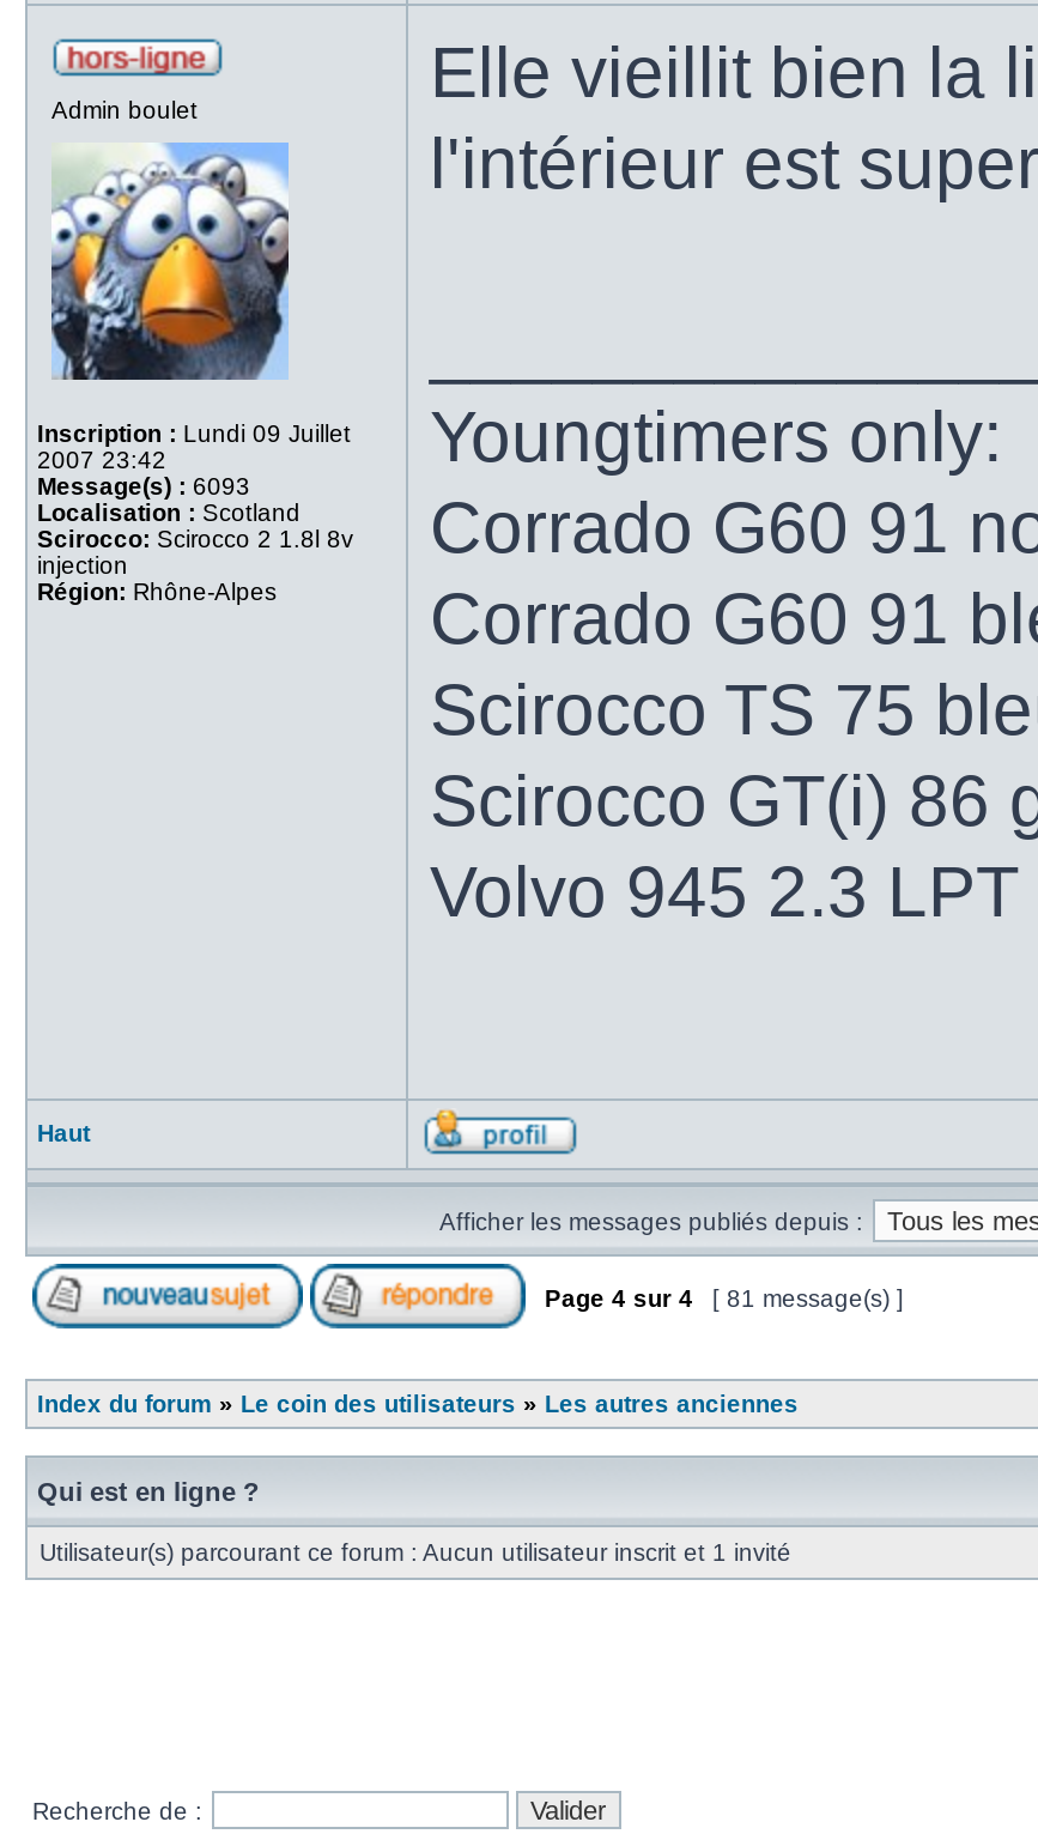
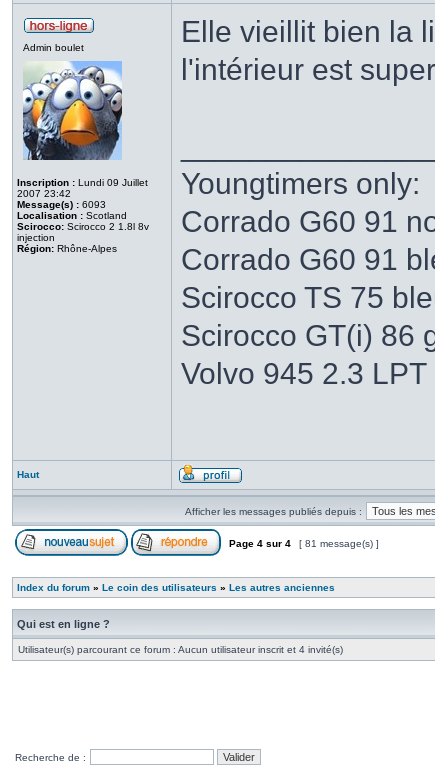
- Utilisateur(s) parcourant ce forum : Aucun utilisateur inscrit et 1 invité
+ Utilisateur(s) parcourant ce forum : Aucun utilisateur inscrit et 4 invité(s)
